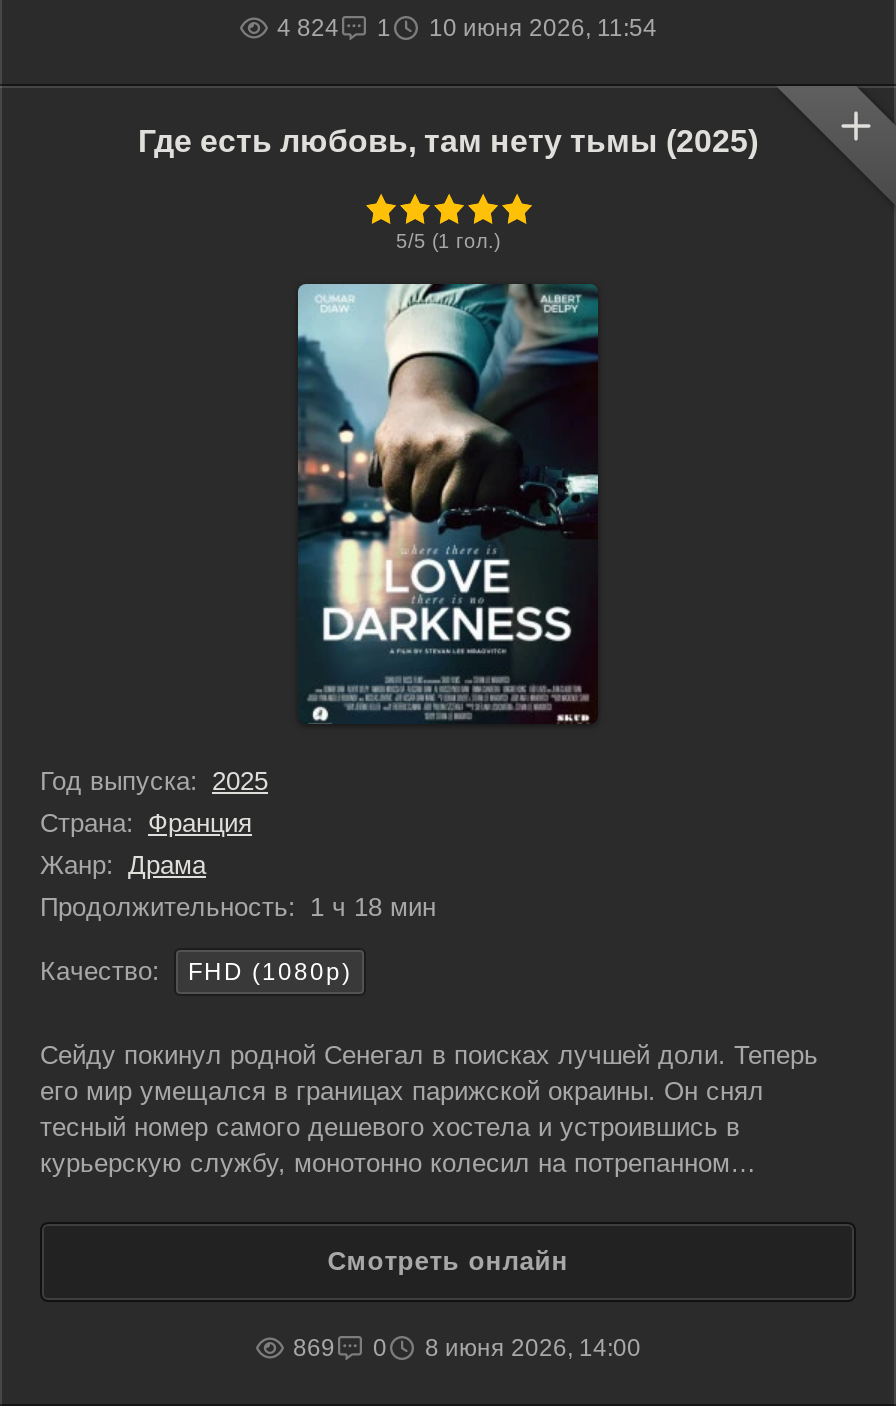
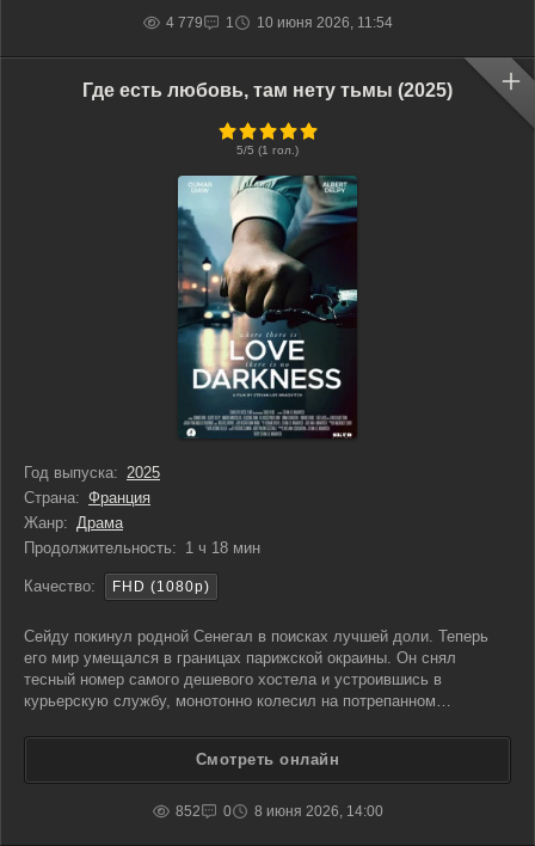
- 4 824 1 10 июня 2026, 11:54
+ 4 779 1 10 июня 2026, 11:54

- 869 0 8 июня 2026, 14:00
+ 852 0 8 июня 2026, 14:00
